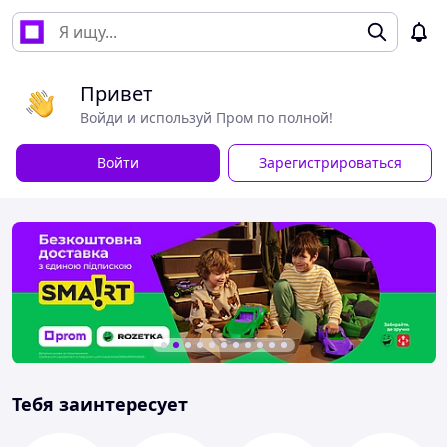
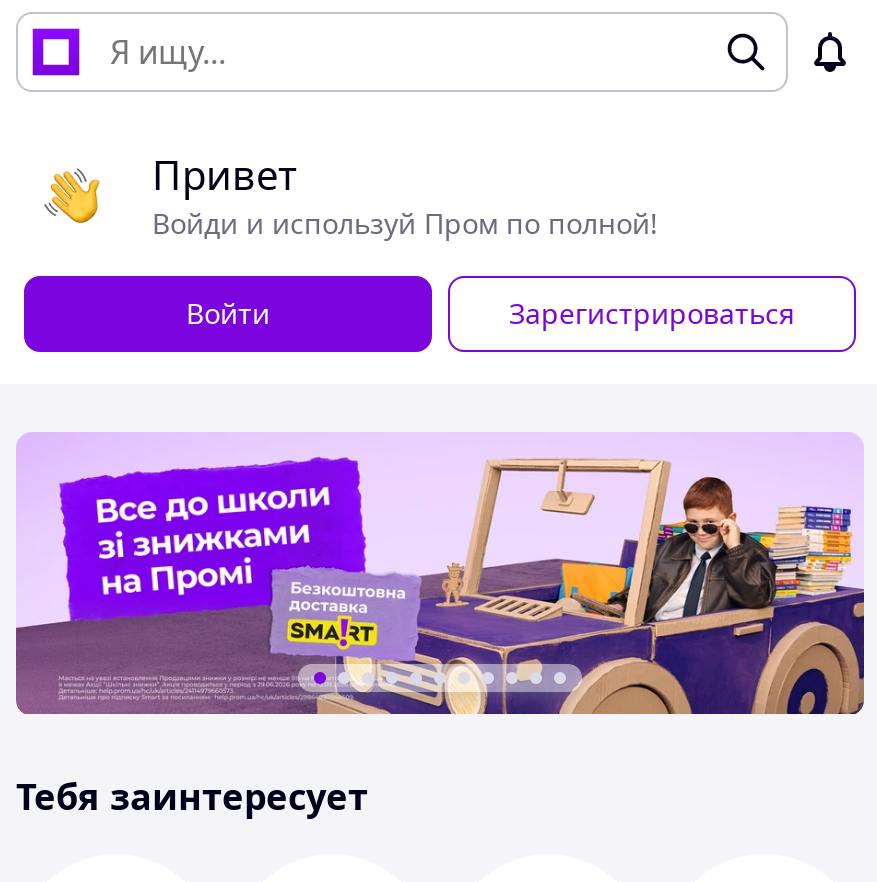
- [image]
+ [image]
